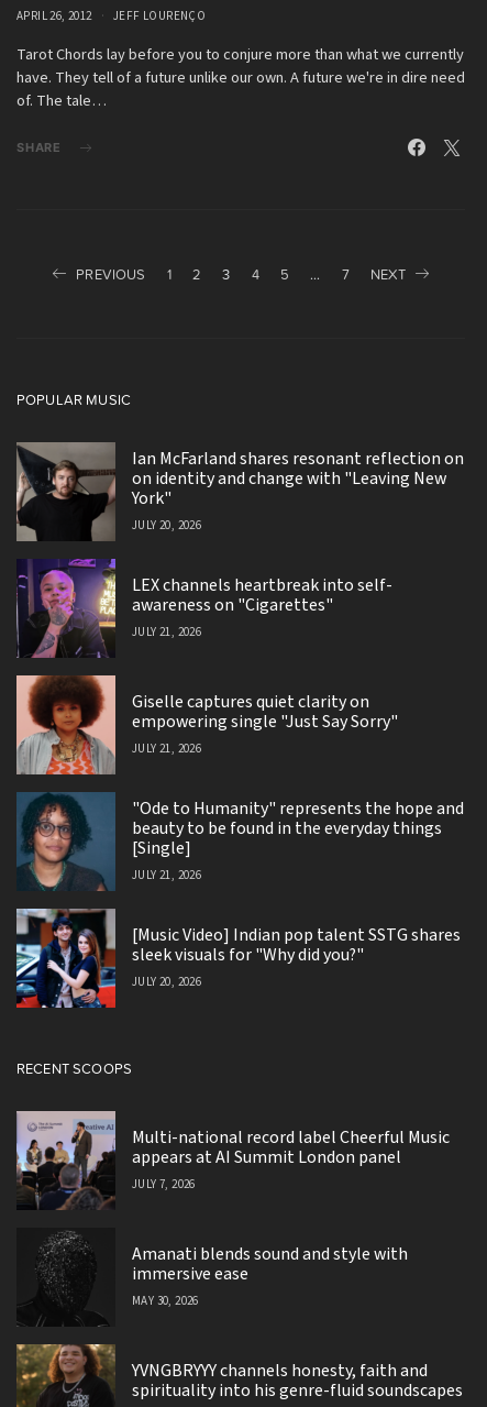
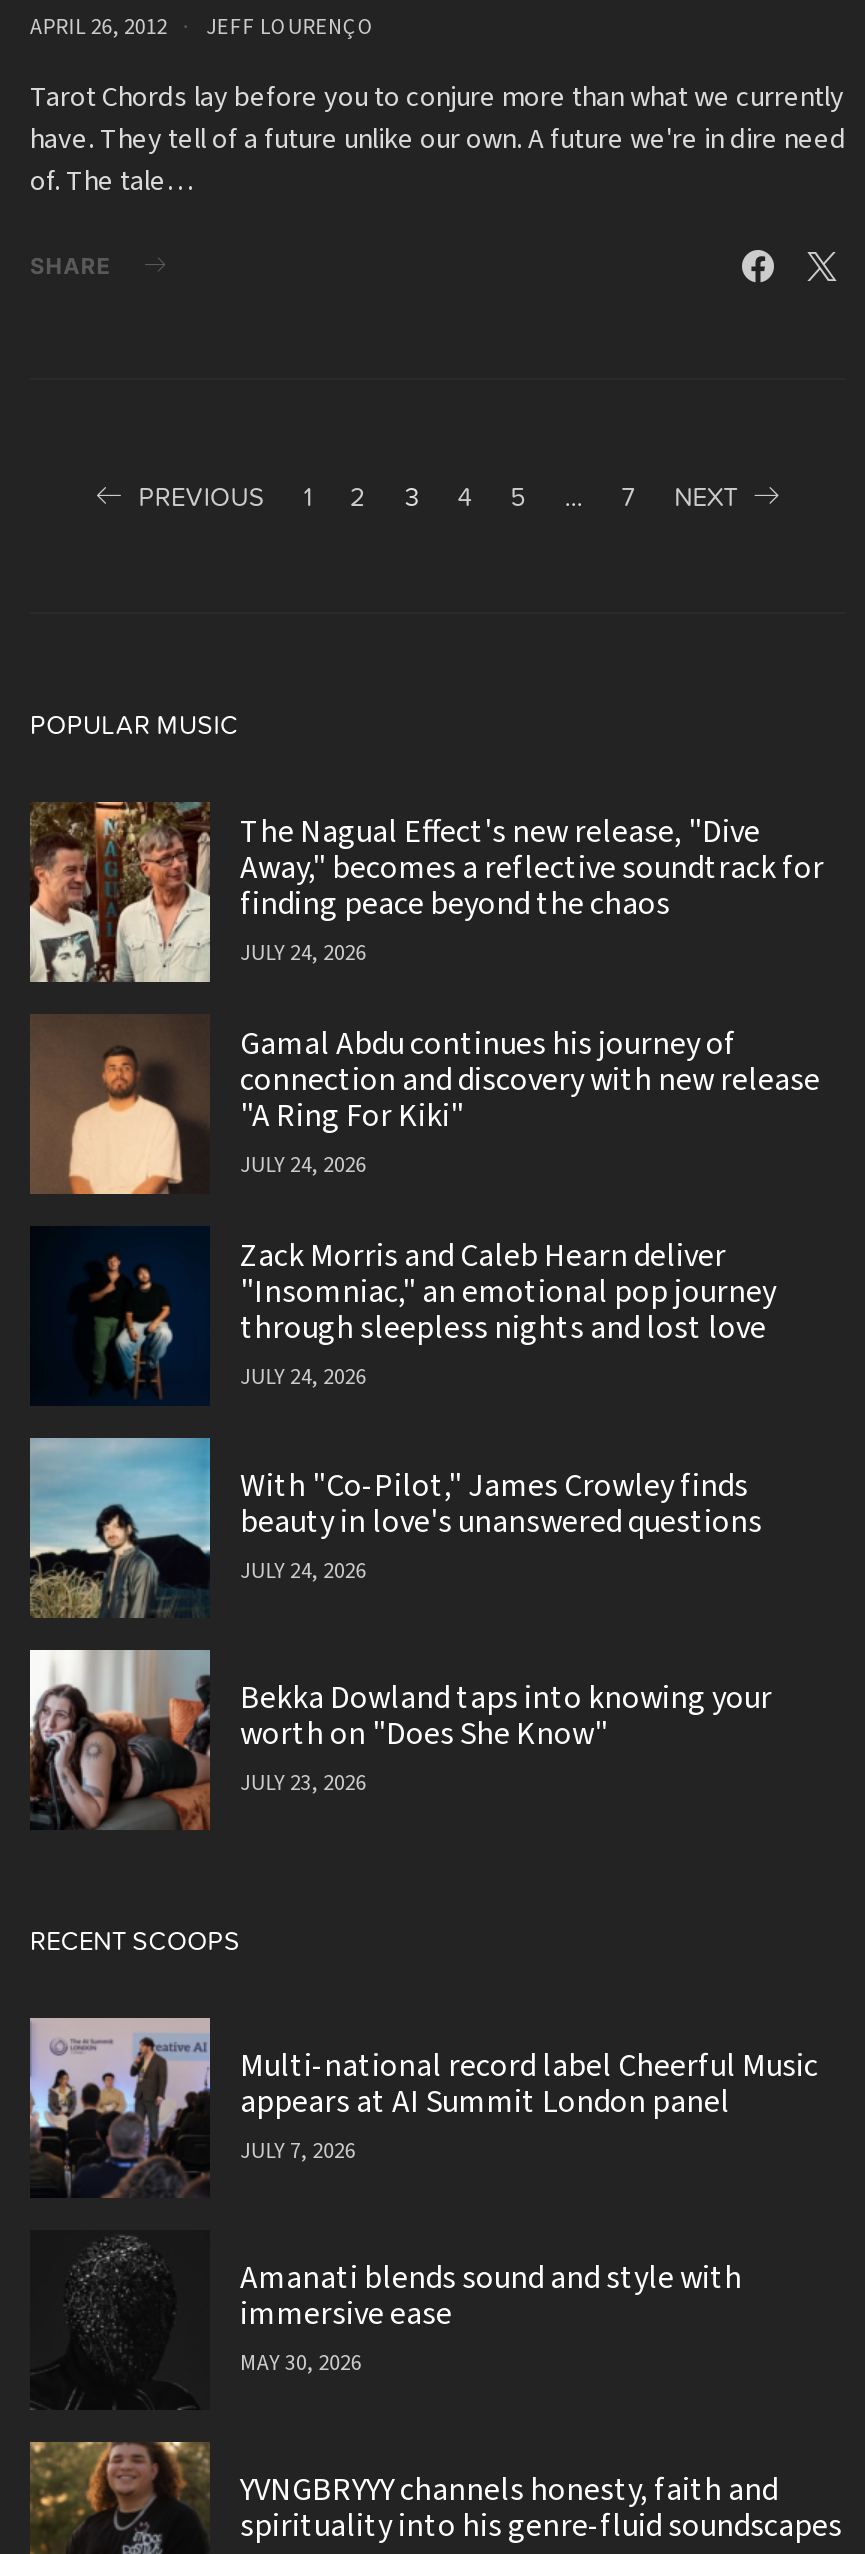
- [image]
- Ian McFarland shares resonant reflection on
- on identity and change with "Leaving New
- York"
- JULY 20, 2026
+ [image]
+ The Nagual Effect's new release, "Dive
+ Away," becomes a reflective soundtrack for
+ finding peace beyond the chaos
+ JULY 24, 2026

- [image]
- LEX channels heartbreak into self-
- awareness on "Cigarettes"
- JULY 21, 2026
+ [image]
+ Gamal Abdu continues his journey of
+ connection and discovery with new release
+ "A Ring For Kiki"
+ JULY 24, 2026

- [image]
- Giselle captures quiet clarity on
- empowering single "Just Say Sorry"
- JULY 21, 2026
+ [image]
+ Zack Morris and Caleb Hearn deliver
+ "Insomniac," an emotional pop journey
+ through sleepless nights and lost love
+ JULY 24, 2026

- [image]
- "Ode to Humanity" represents the hope and
- beauty to be found in the everyday things
- [Single]
- JULY 21, 2026
+ [image]
+ With "Co-Pilot," James Crowley finds
+ beauty in love's unanswered questions
+ JULY 24, 2026

- [image]
- [Music Video] Indian pop talent SSTG shares
- sleek visuals for "Why did you?"
- JULY 20, 2026
+ [image]
+ Bekka Dowland taps into knowing your
+ worth on "Does She Know"
+ JULY 23, 2026
